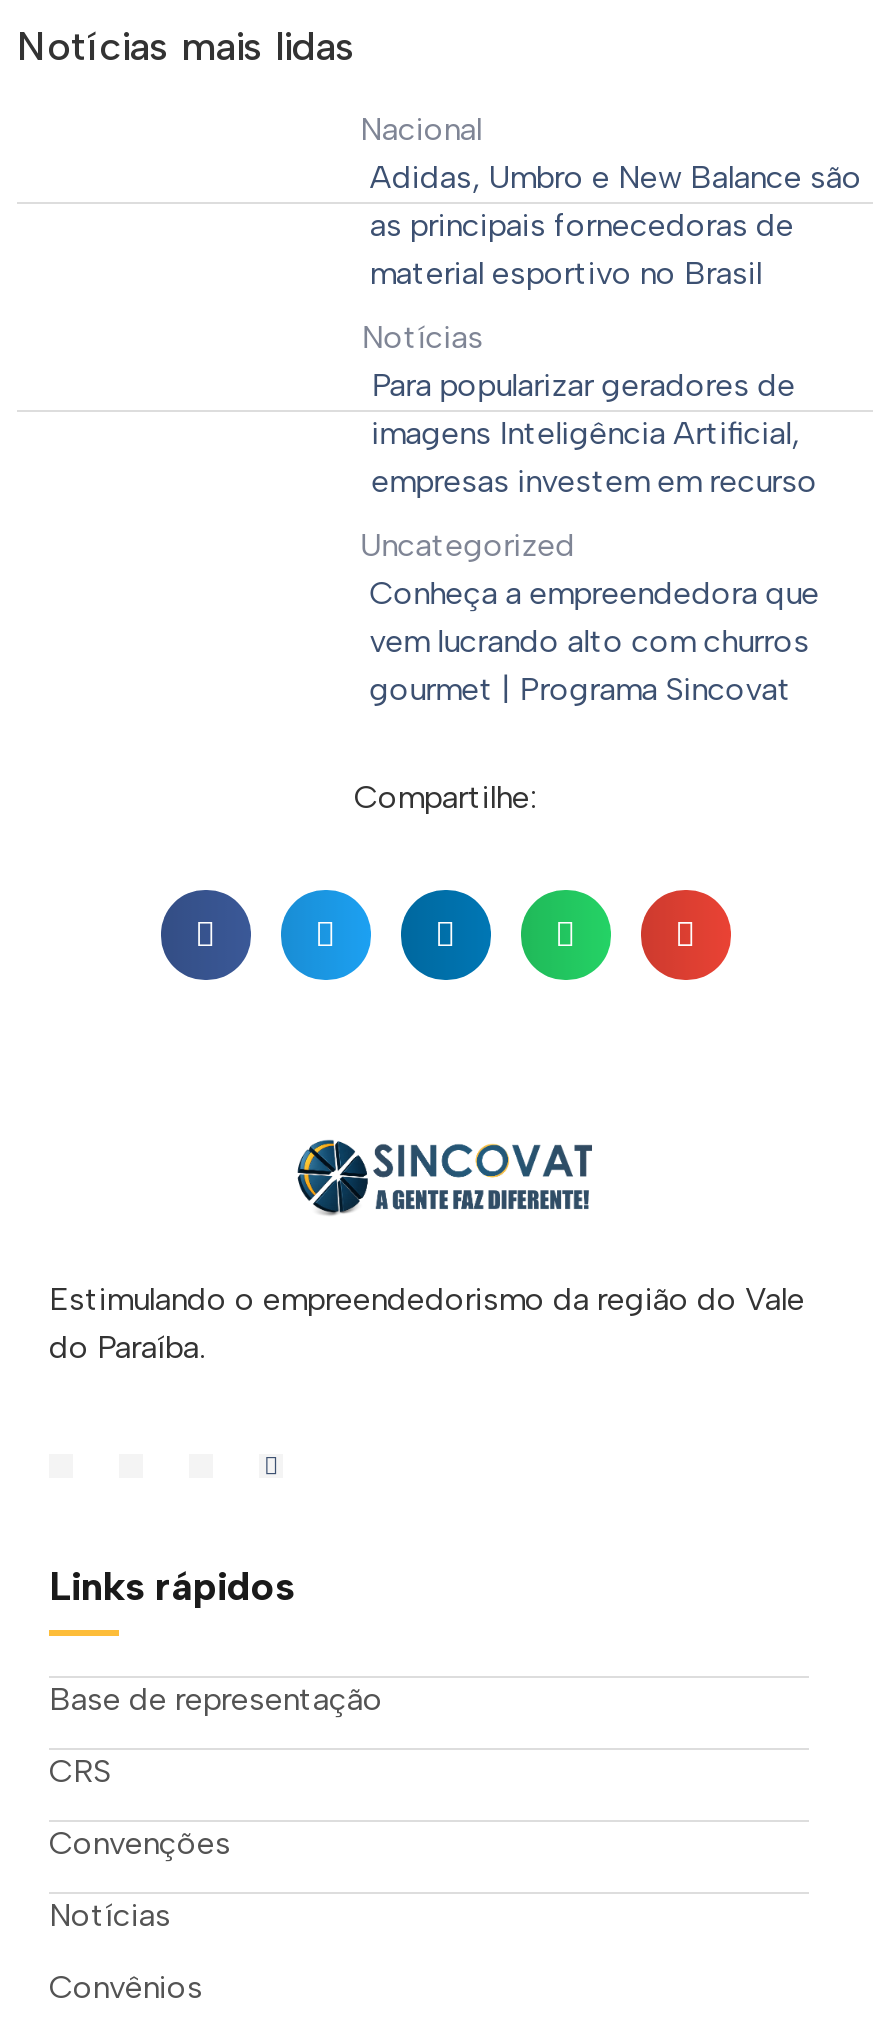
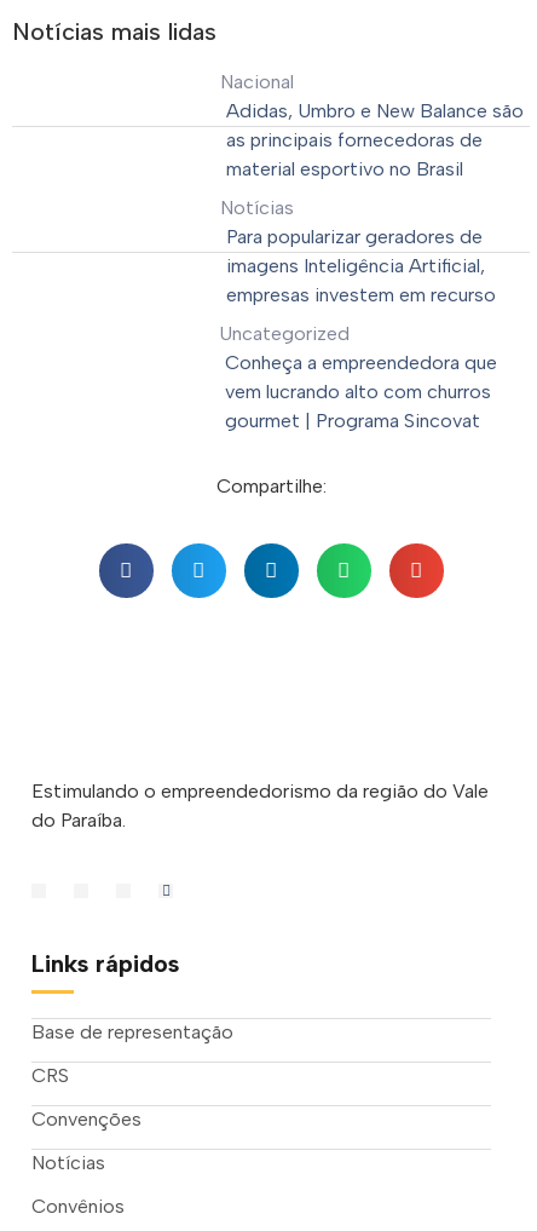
- [image]
